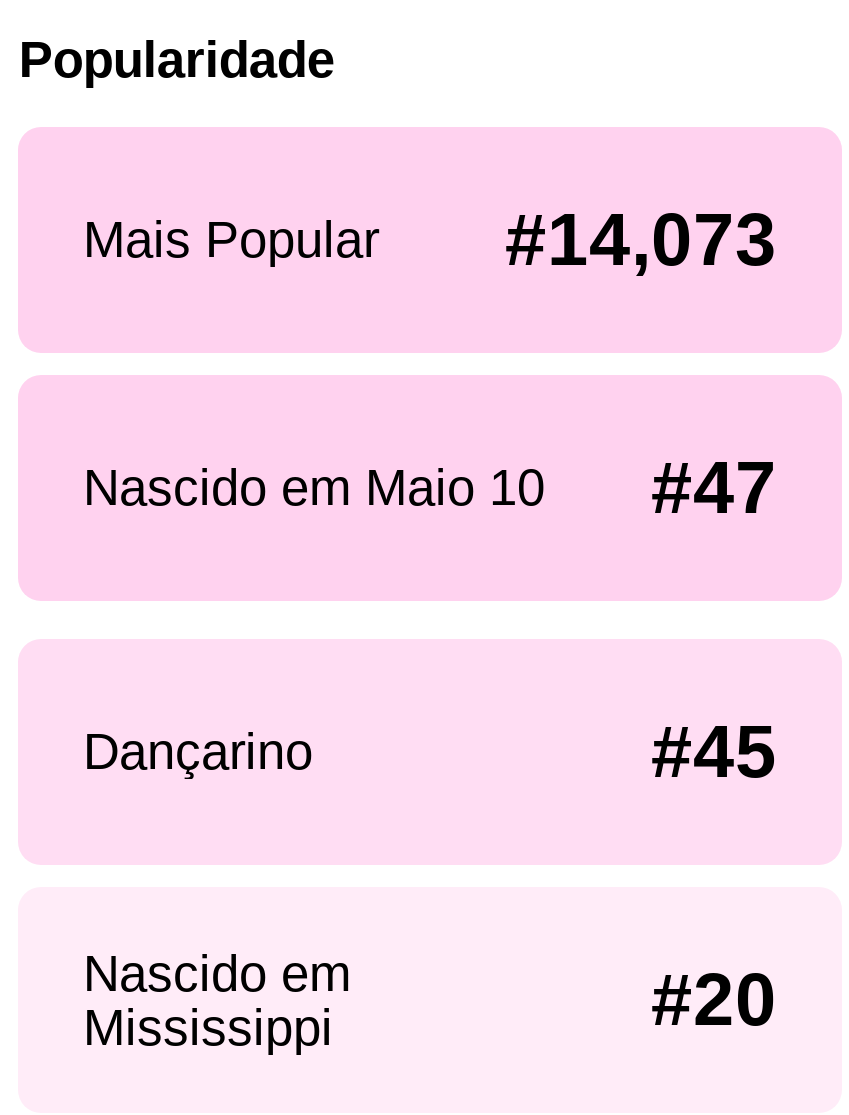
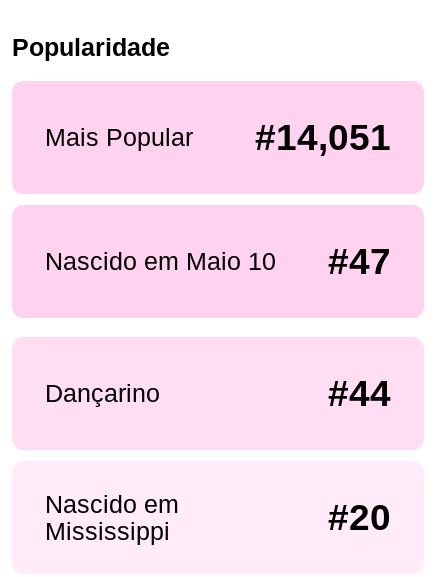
- #14,073
+ #14,051

- #45
+ #44
